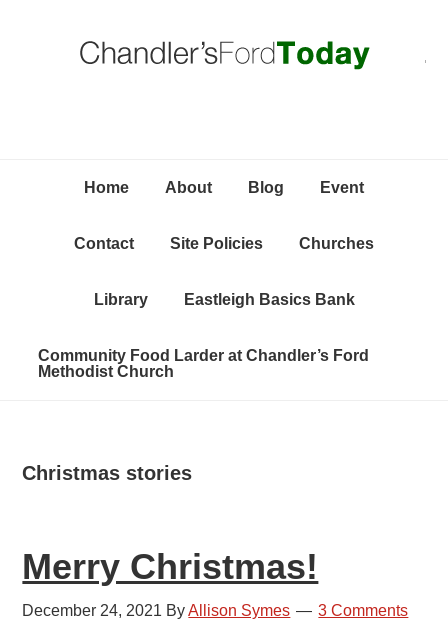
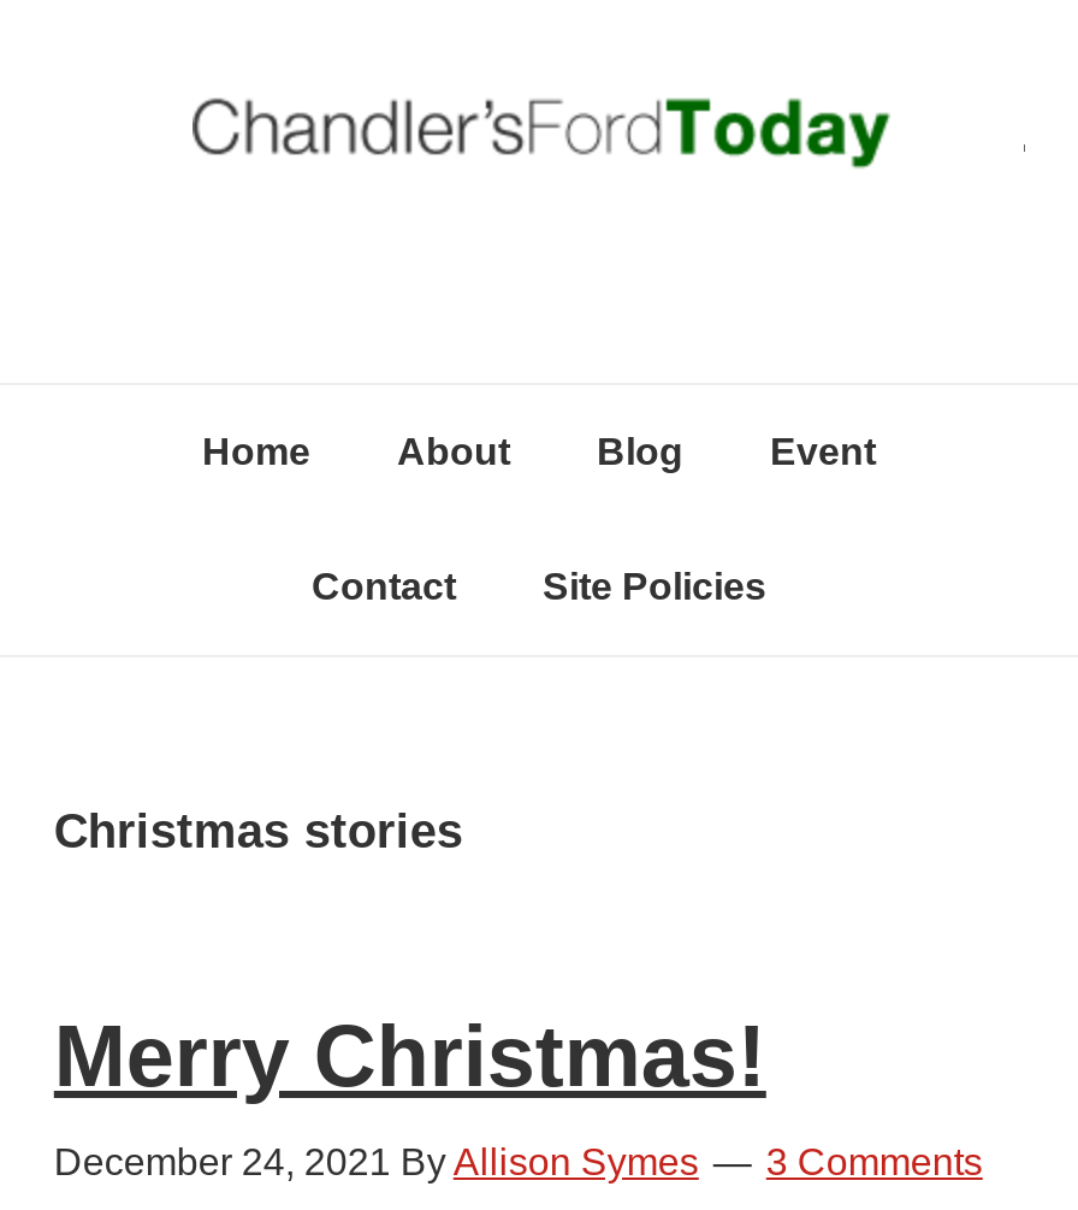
- Churches
- Library
- Eastleigh Basics Bank
- Community Food Larder at Chandler’s Ford
- Methodist Church
